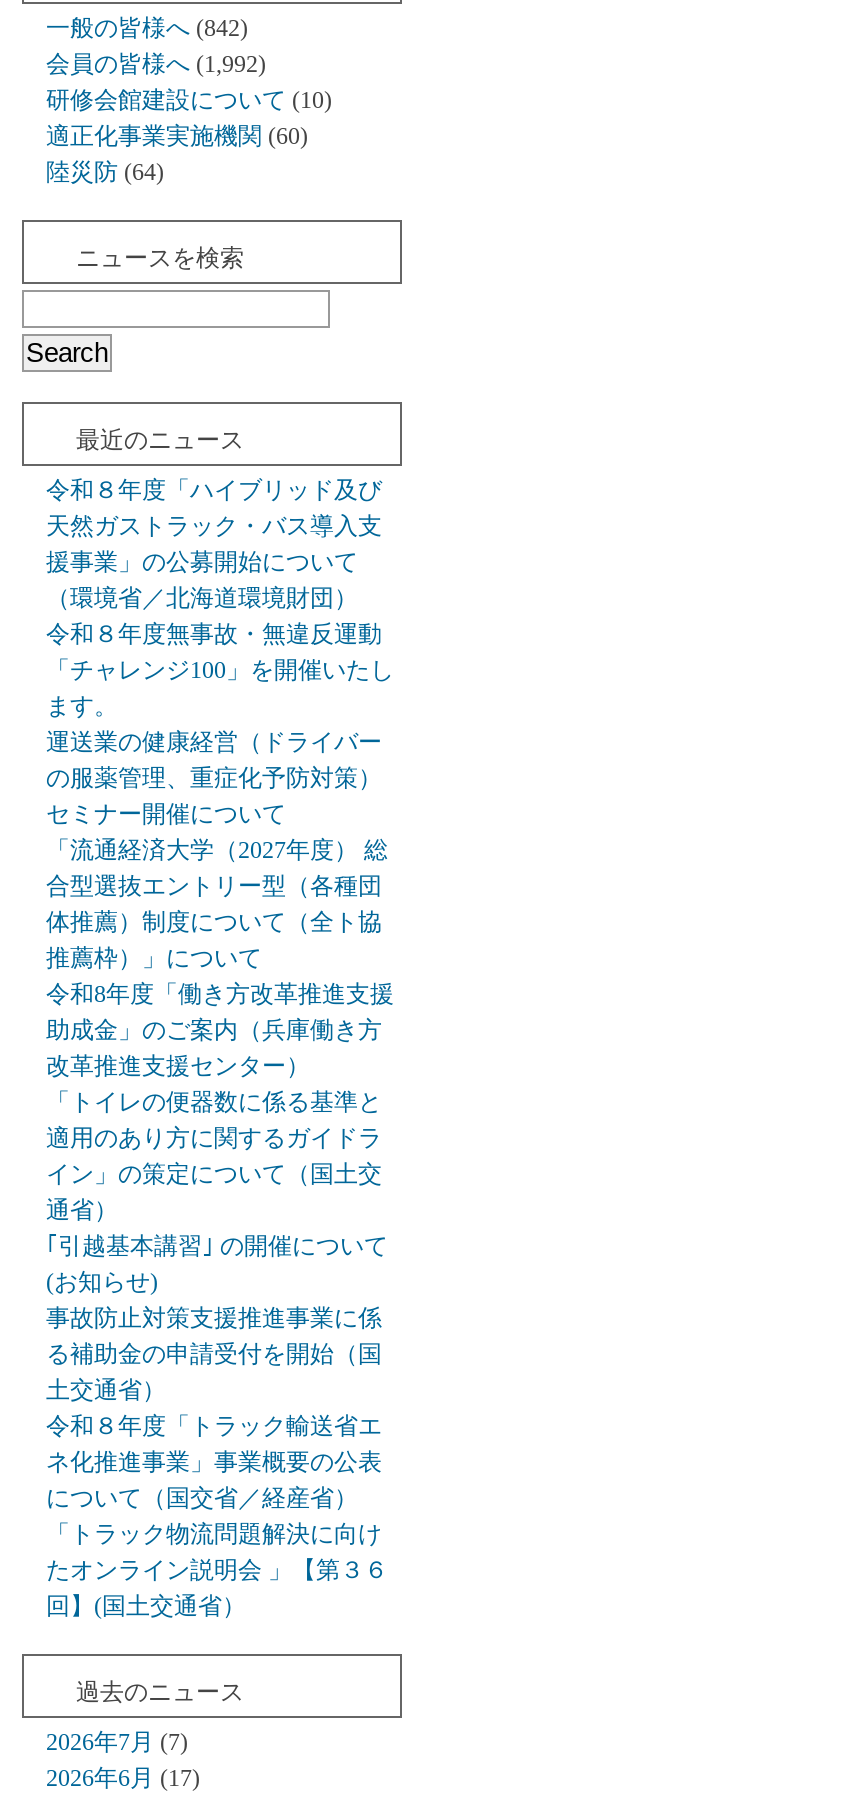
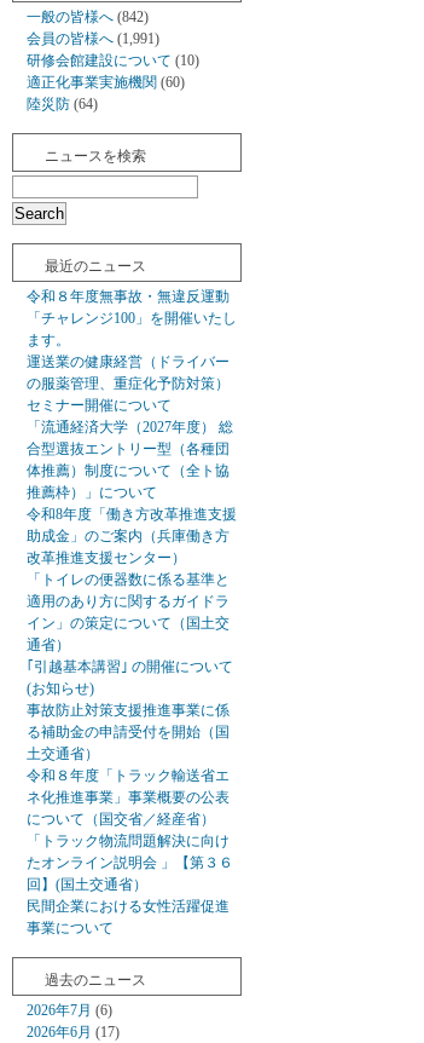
- 会員の皆様へ(1,992)
+ 会員の皆様へ(1,991)

- 令和８年度「ハイブリッド及び
- 天然ガストラック・バス導入支
- 援事業」の公募開始について
- （環境省／北海道環境財団）

moved up: 令和８年度無事故・無違反運動 | 「チャレンジ100」を開催いたし | ます。 | ... | たオンライン説明会 」【第３６ | 回】(国土交通省）

+ 民間企業における女性活躍促進
+ 事業について

- 2026年7月(7)
+ 2026年7月(6)
